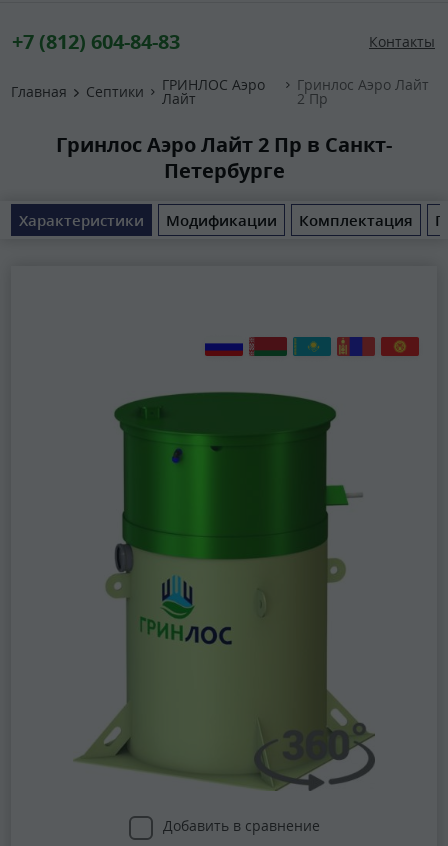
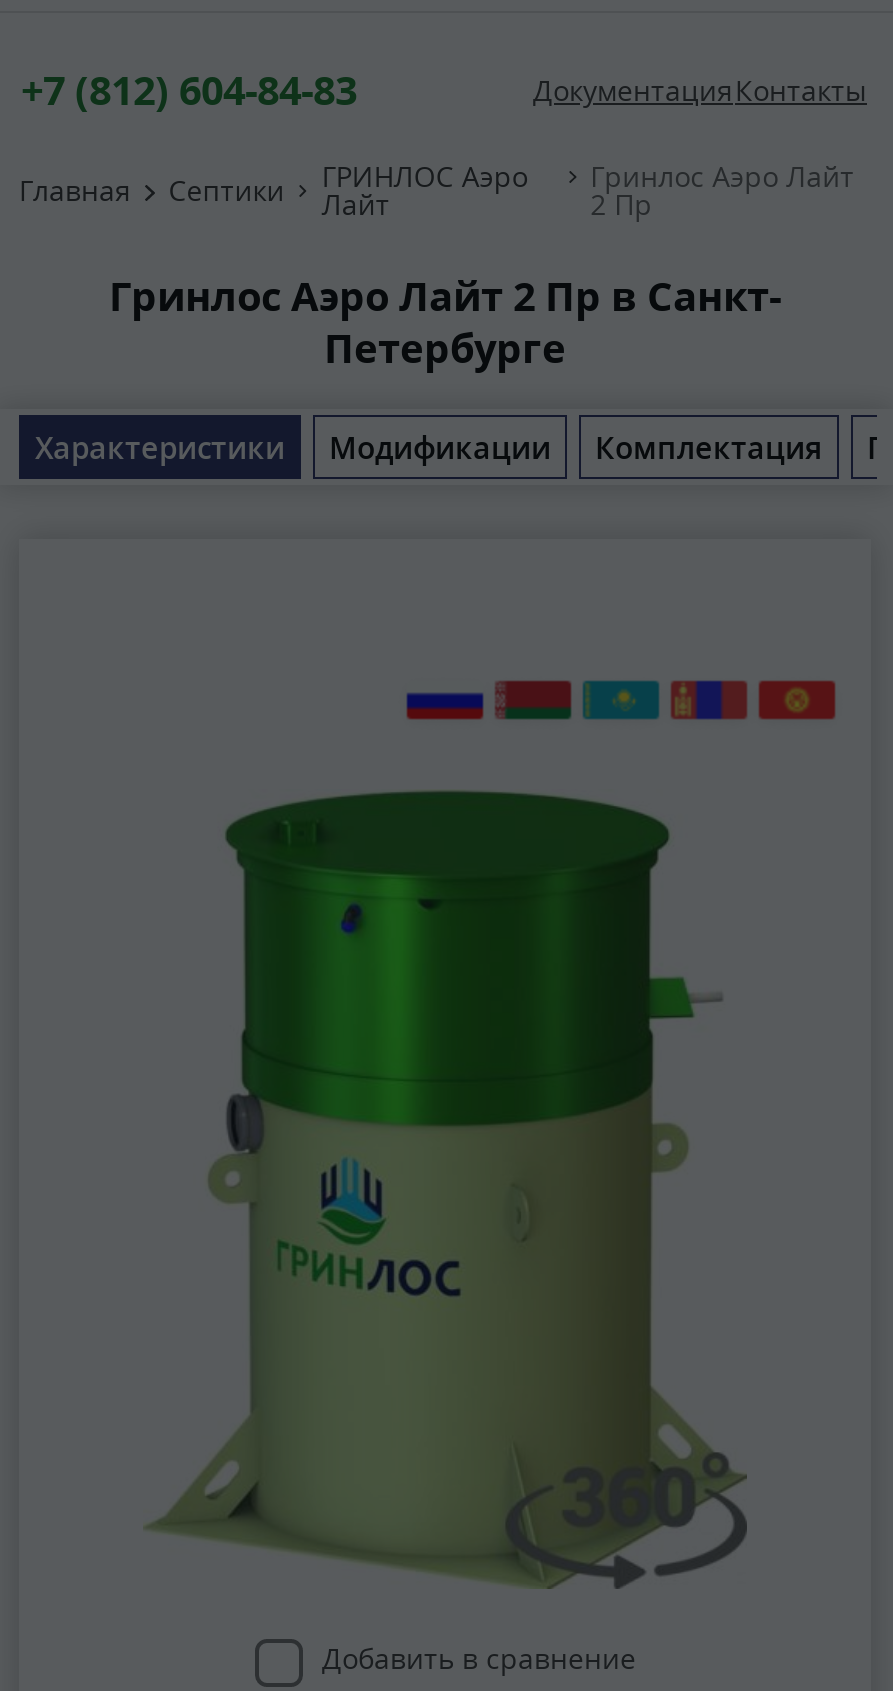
- Контакты
+ Документация Контакты
